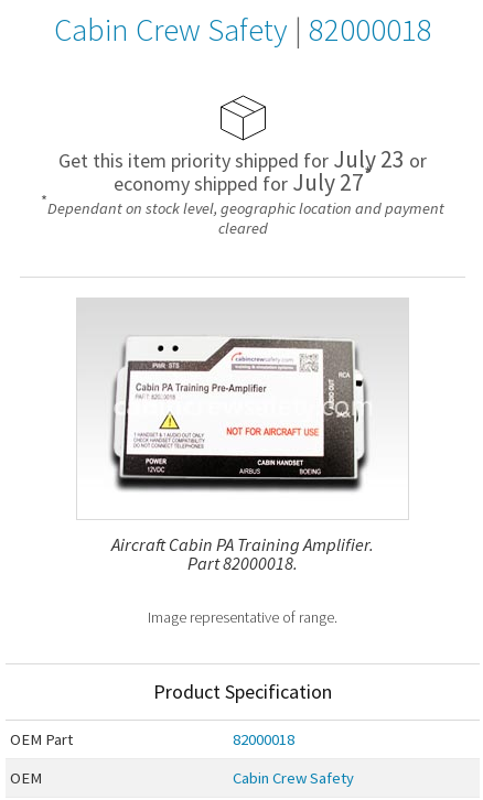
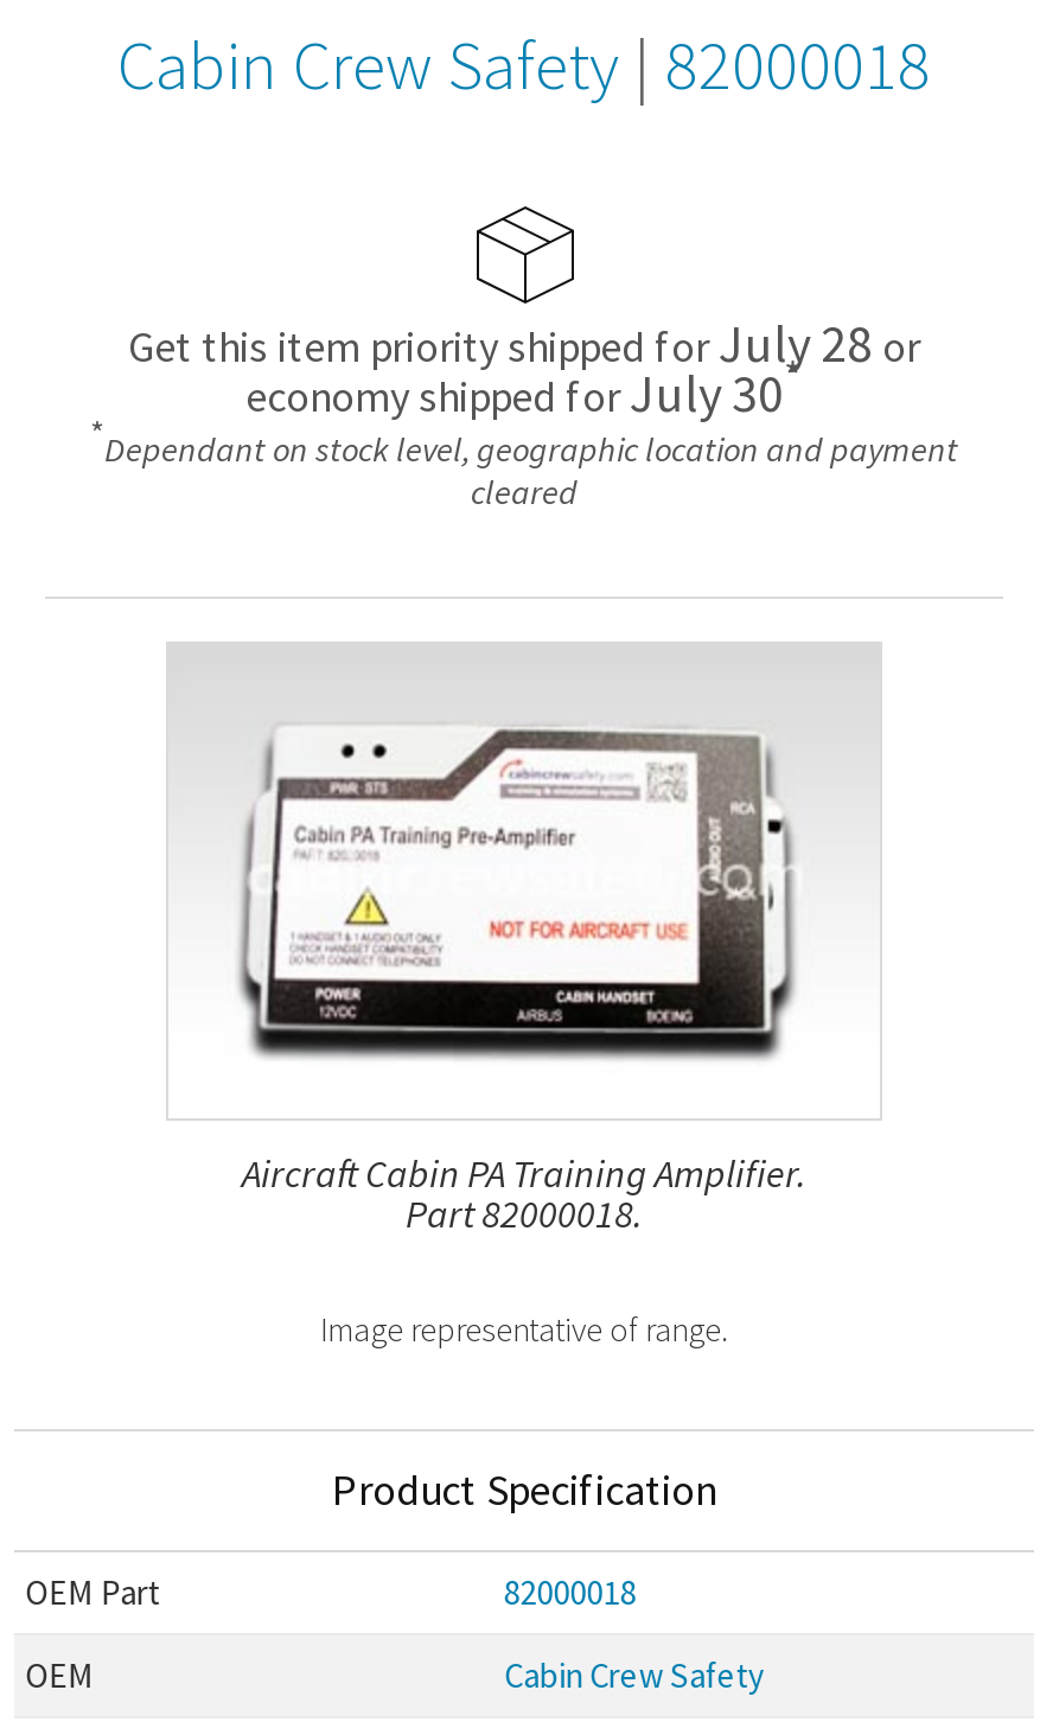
- Get this item priority shipped forJuly 23 or
+ Get this item priority shipped forJuly 28 or

- economy shipped forJuly 27*
+ economy shipped forJuly 30*
